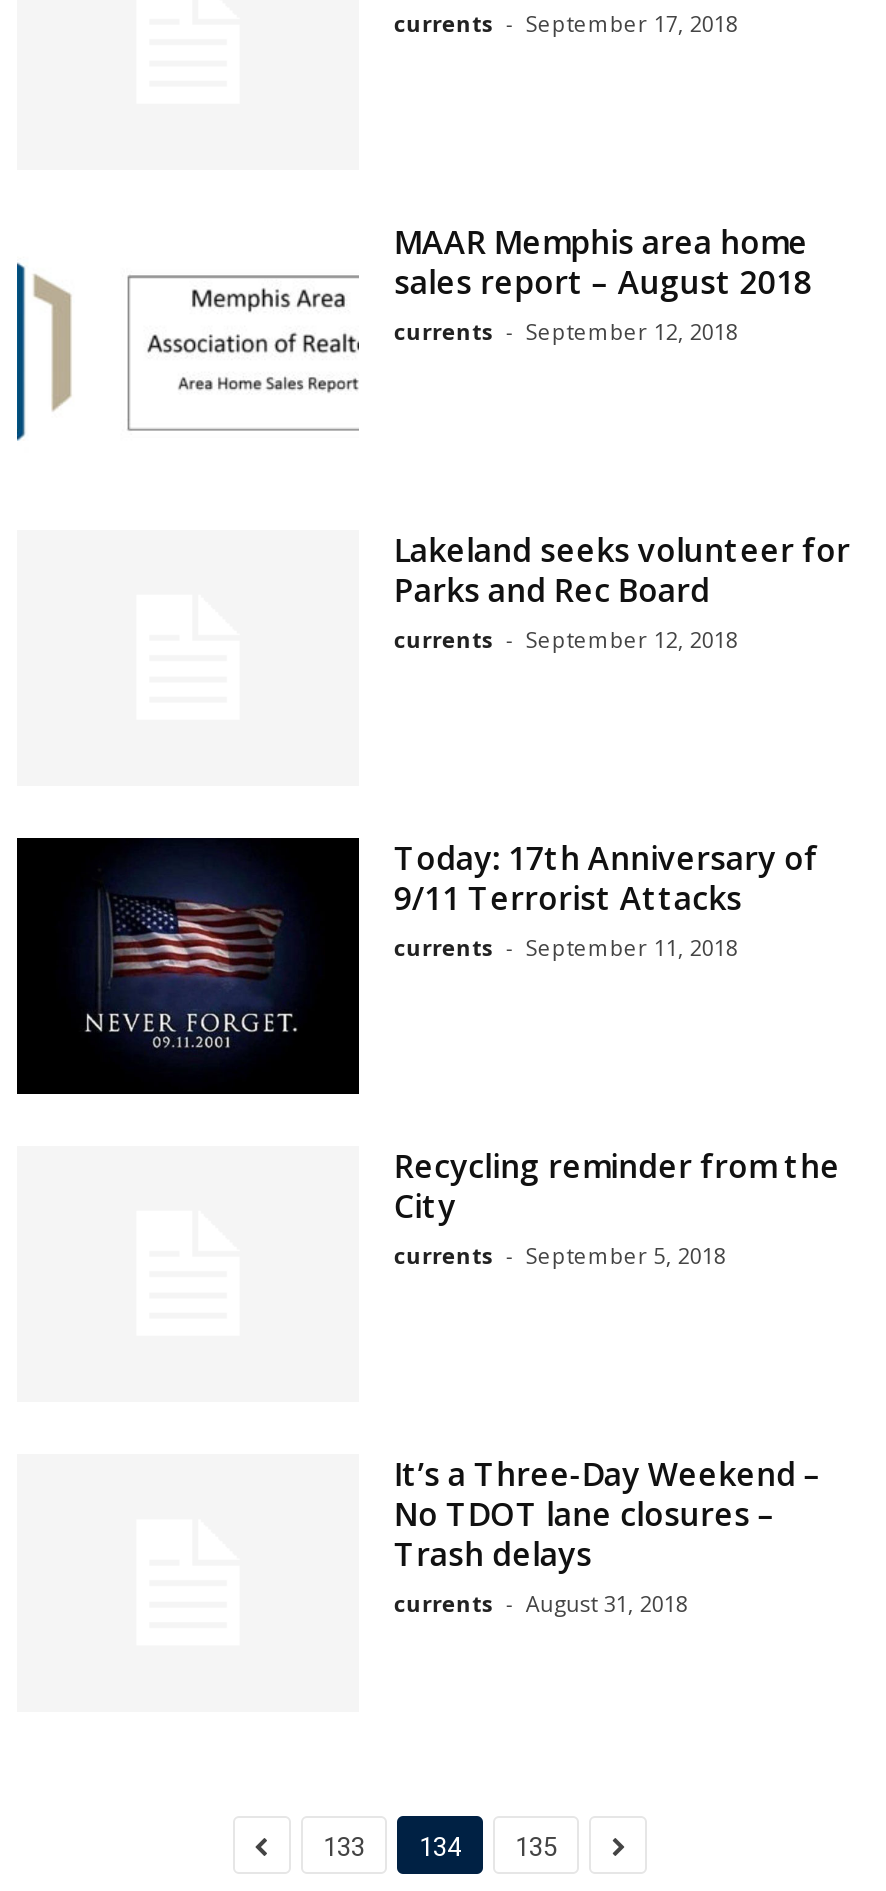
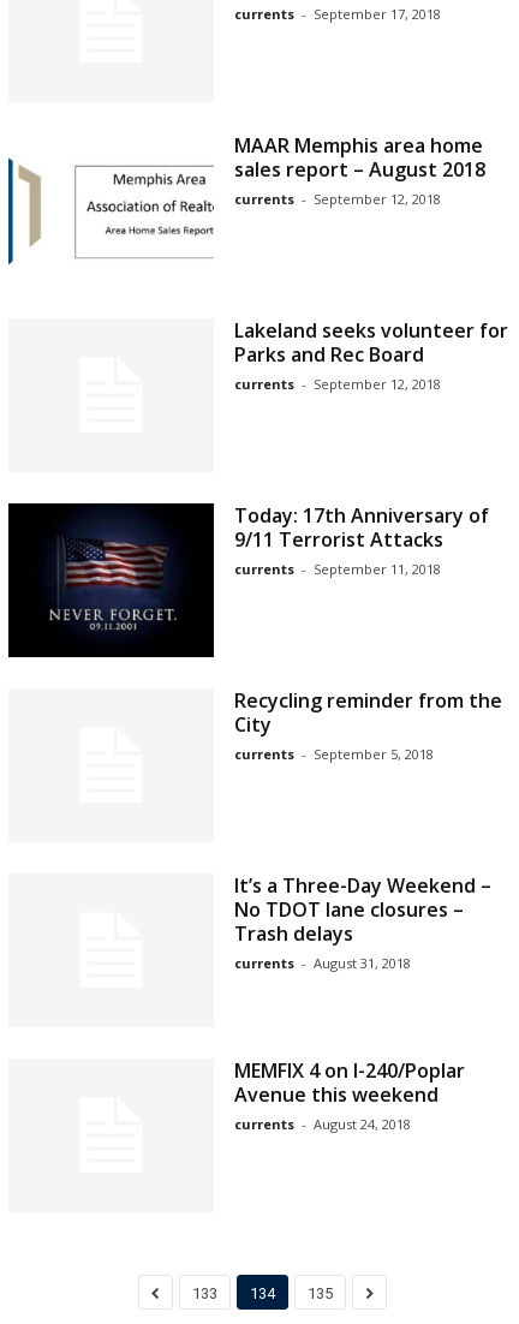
+ MEMFIX 4 on I-240/Poplar
+ Avenue this weekend
+ currents - August 24, 2018
